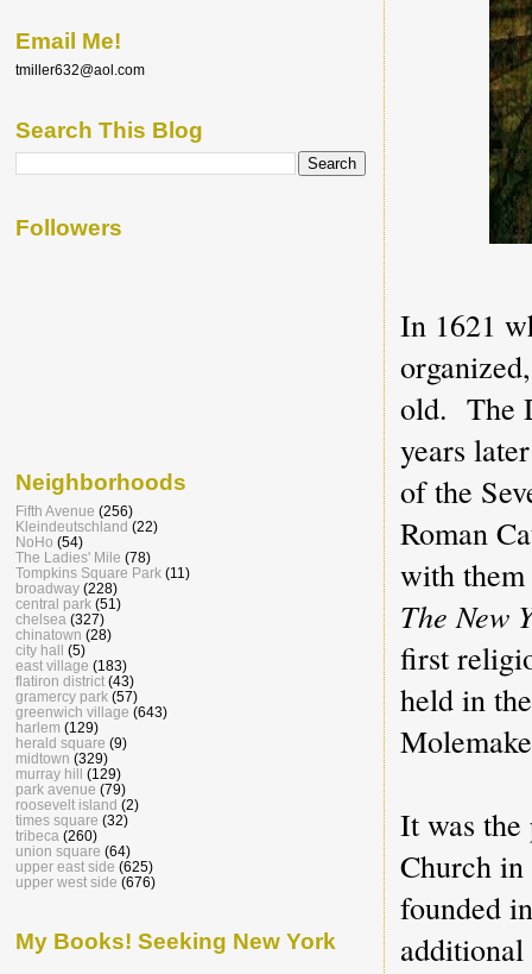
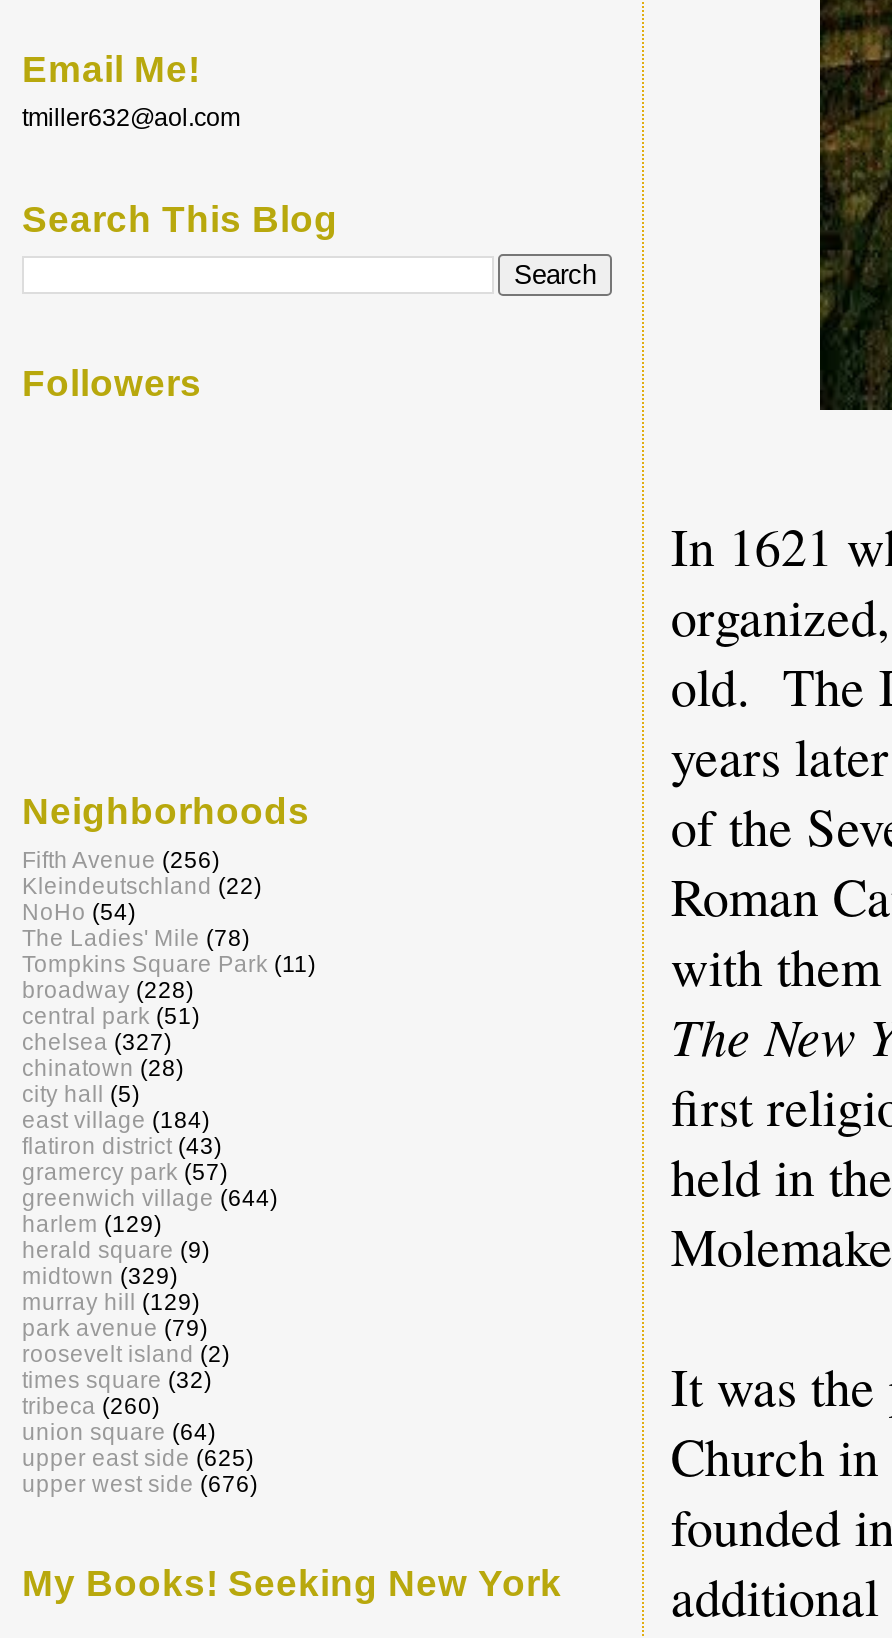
- east village (183)
+ east village (184)

- greenwich village (643)
+ greenwich village (644)
